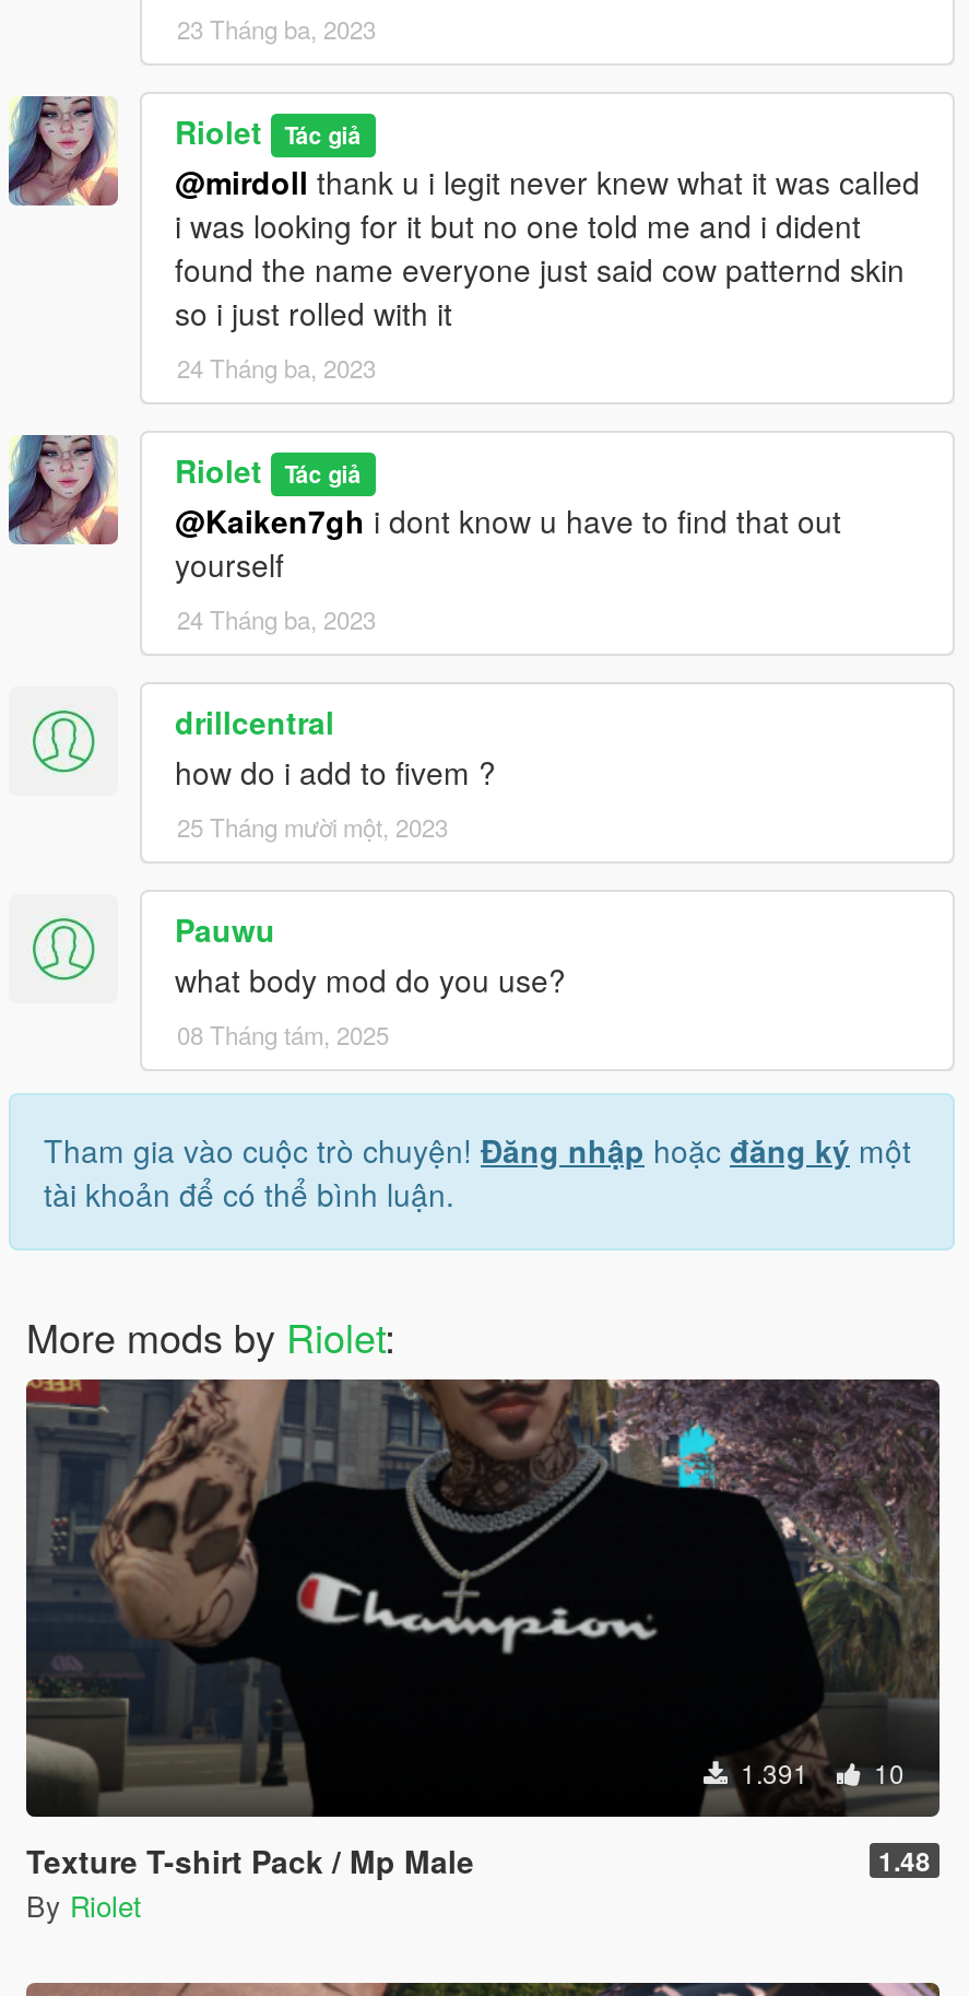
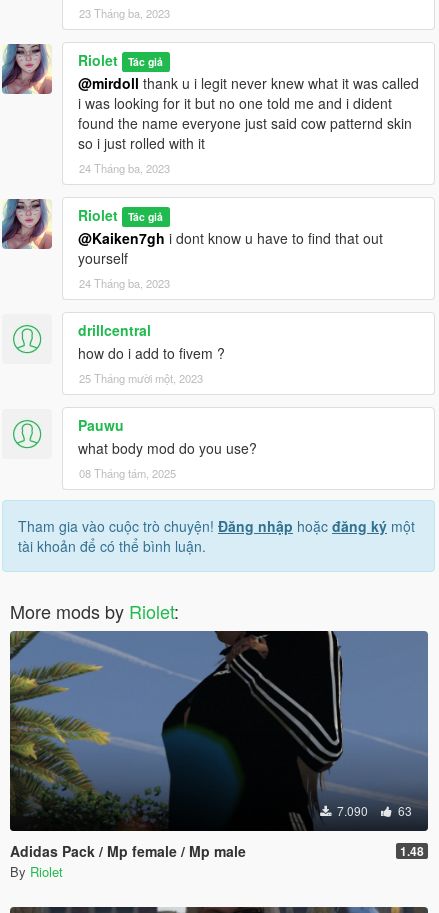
- [image]
- 1.391
- 10
+ [image]
+ 7.090
+ 63

- Texture T-shirt Pack / Mp Male
+ Adidas Pack / Mp female / Mp male
